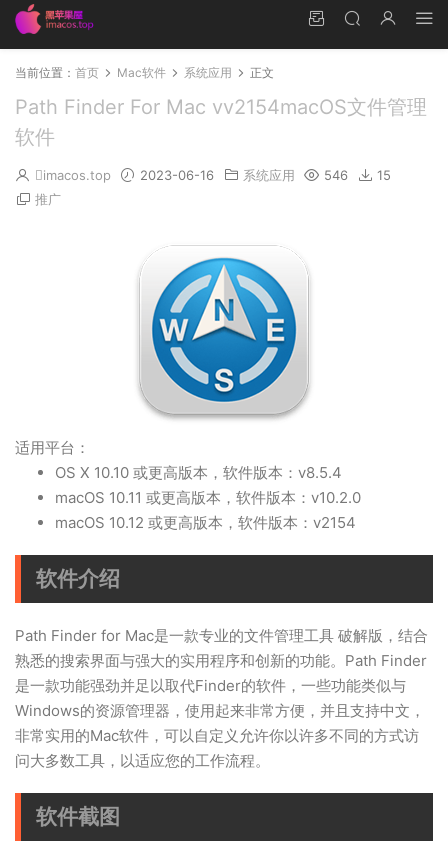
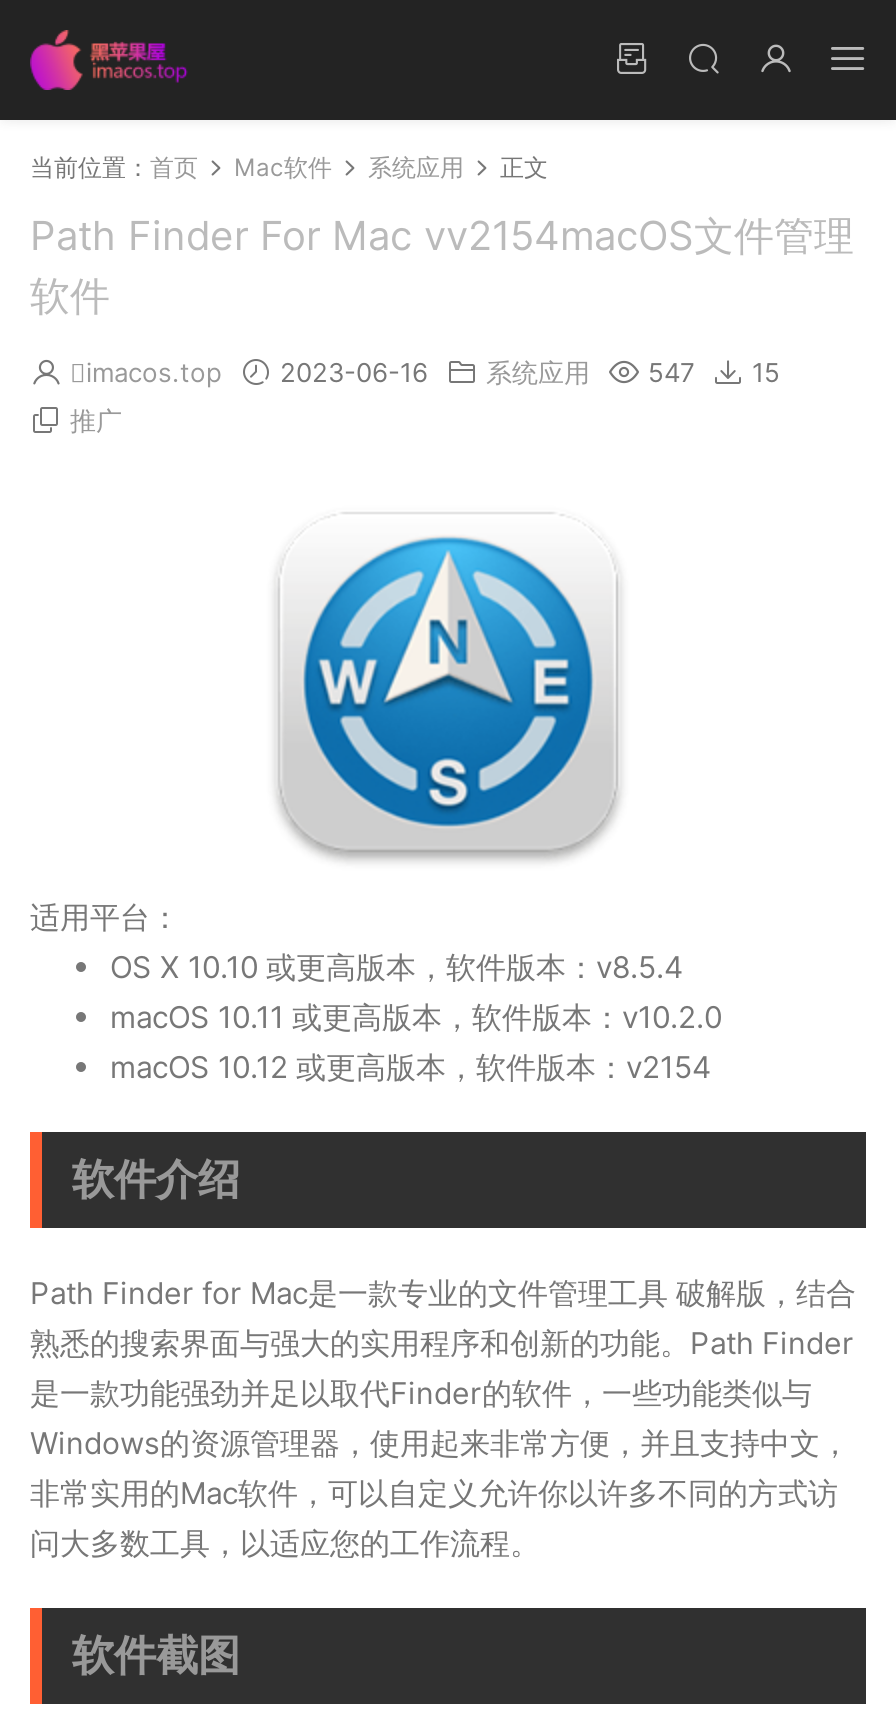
- 546
+ 547
